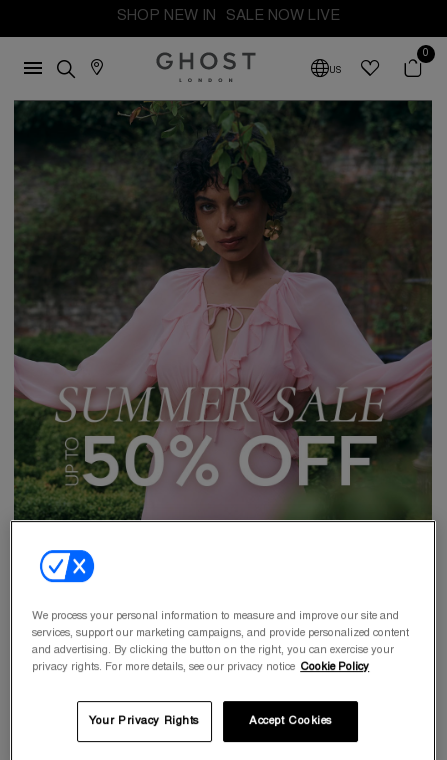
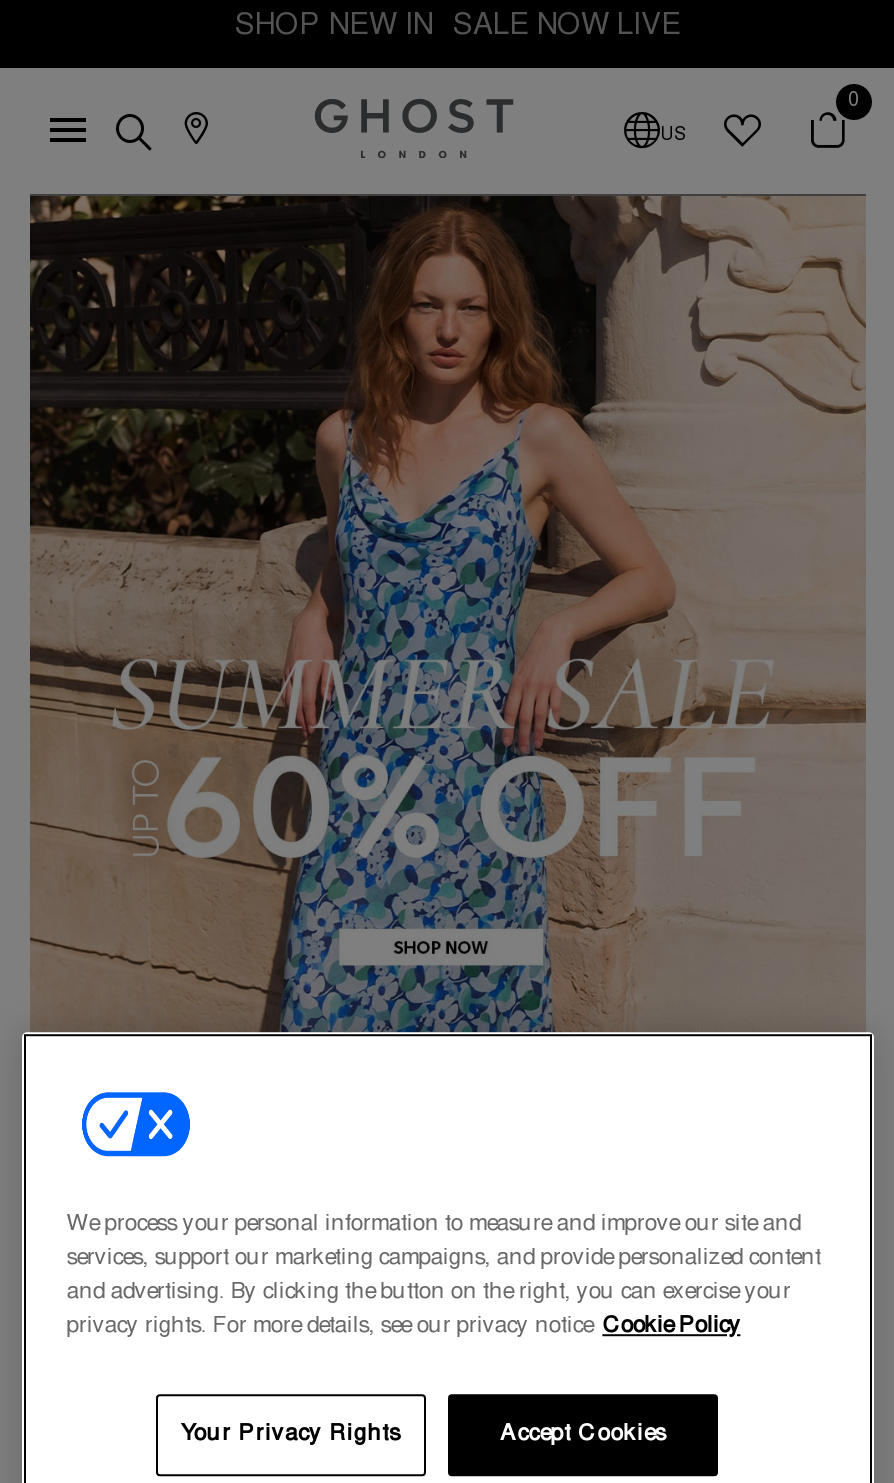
- [image]
+ [image]
